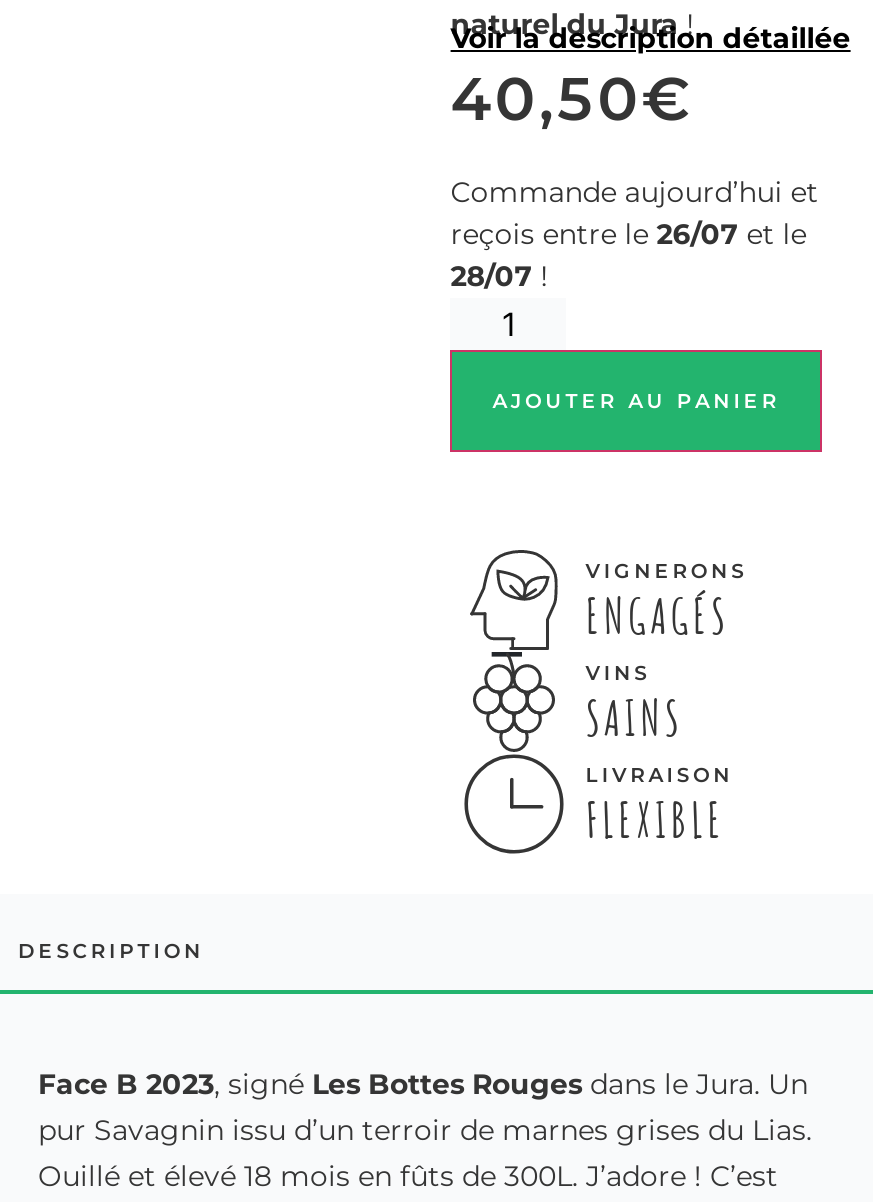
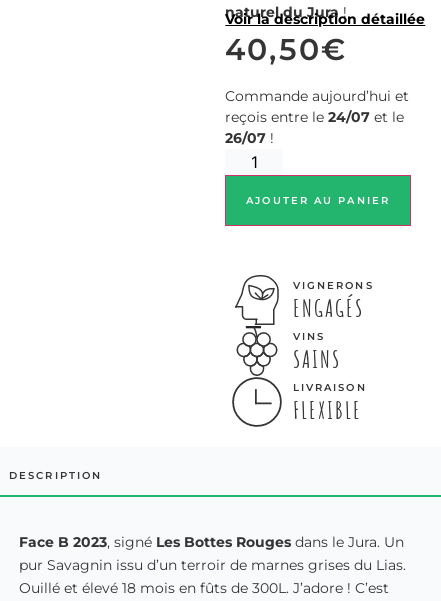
- reçois entre le 26/07 et le
+ reçois entre le 24/07 et le

- 28/07!
+ 26/07!
